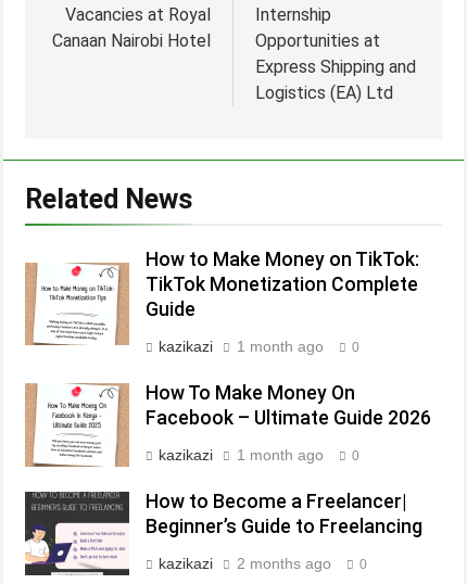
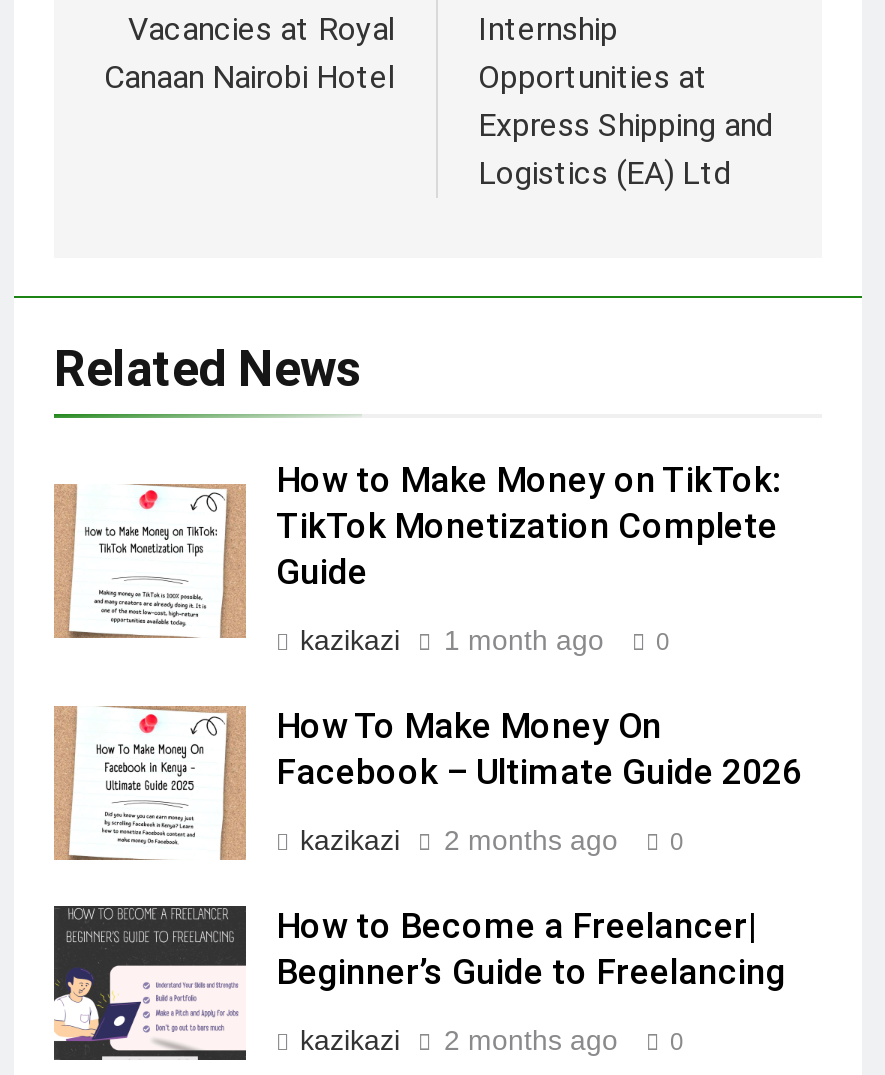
- kazikazi 1 month ago 0
+ kazikazi 2 months ago 0
